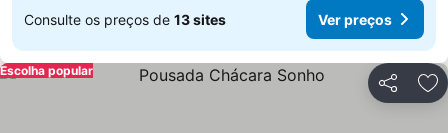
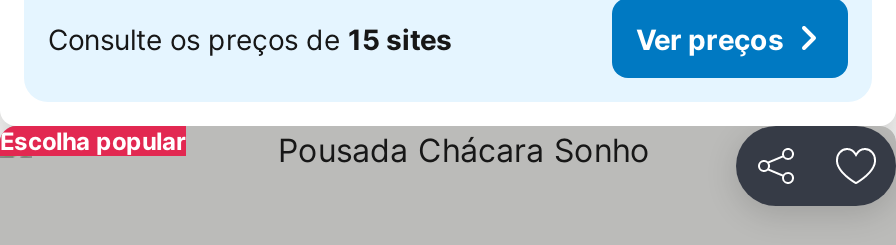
- Consulte os preços de 13 sites
+ Consulte os preços de 15 sites
